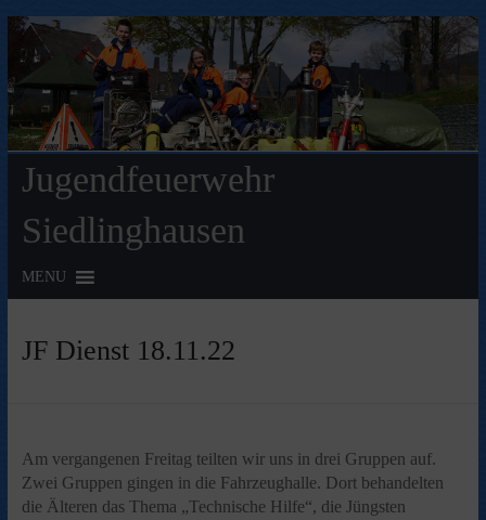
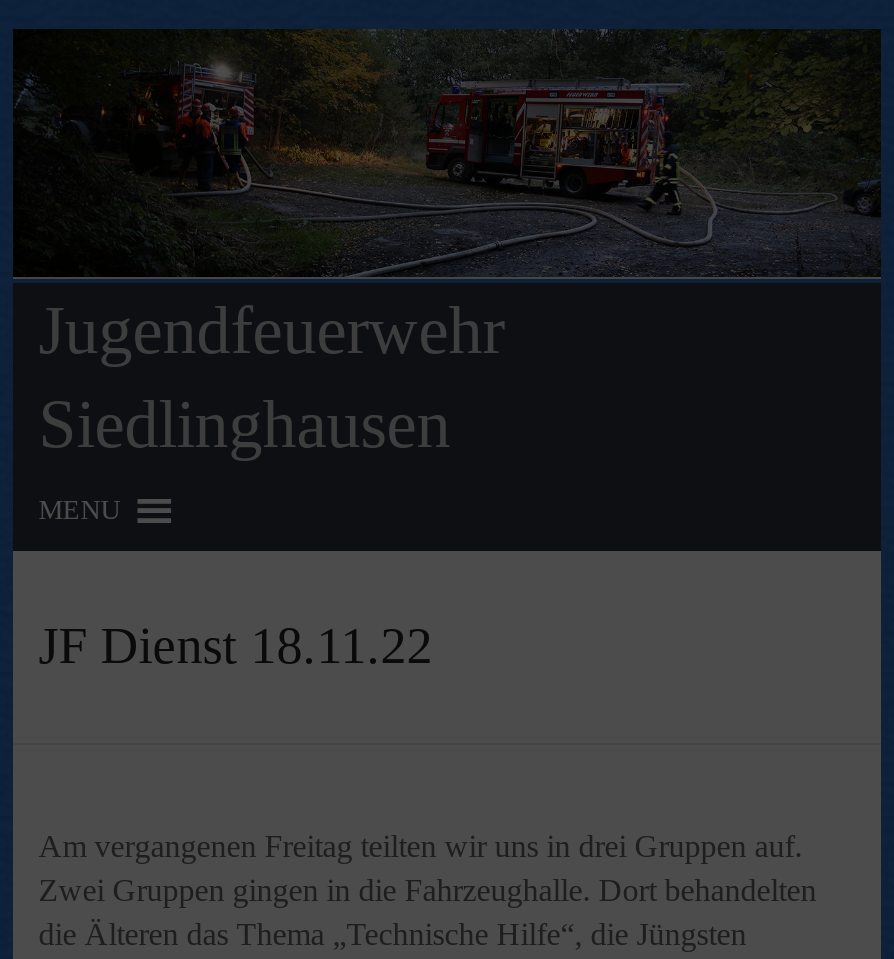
- [image]
+ [image]
